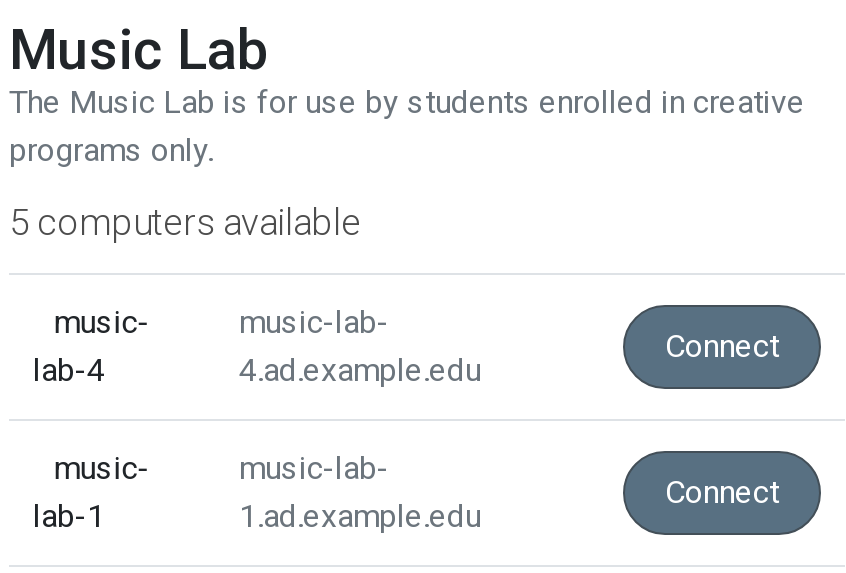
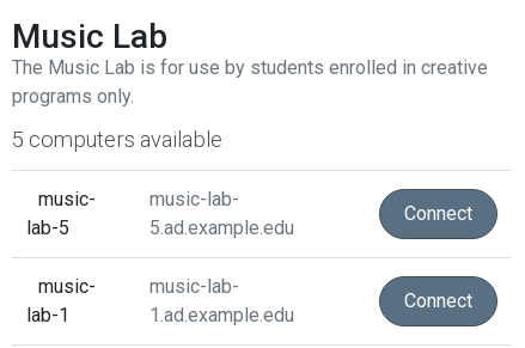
- lab-4
+ lab-5

- 4.ad.example.edu
+ 5.ad.example.edu
